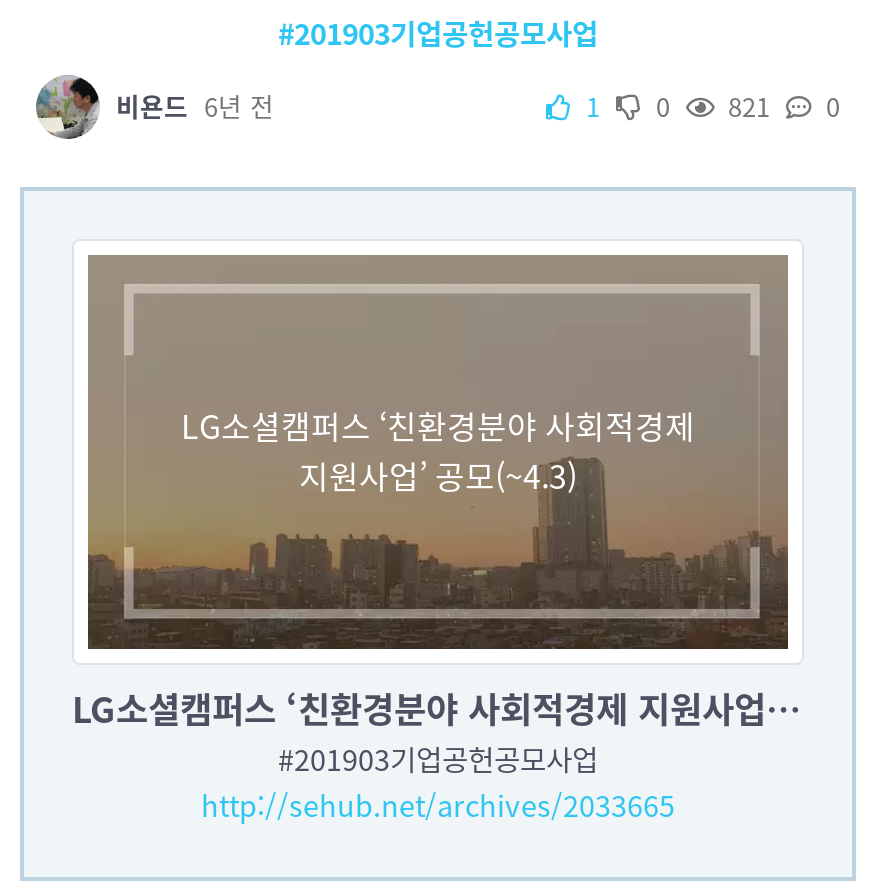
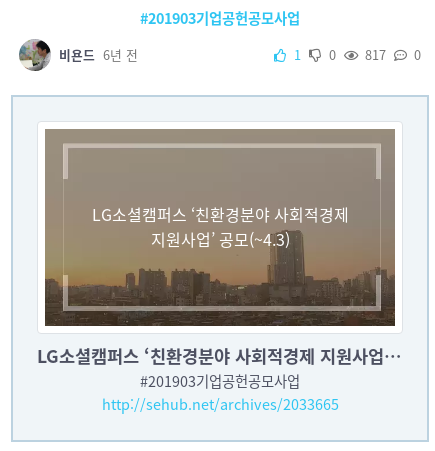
- 1 0 821 0
+ 1 0 817 0
